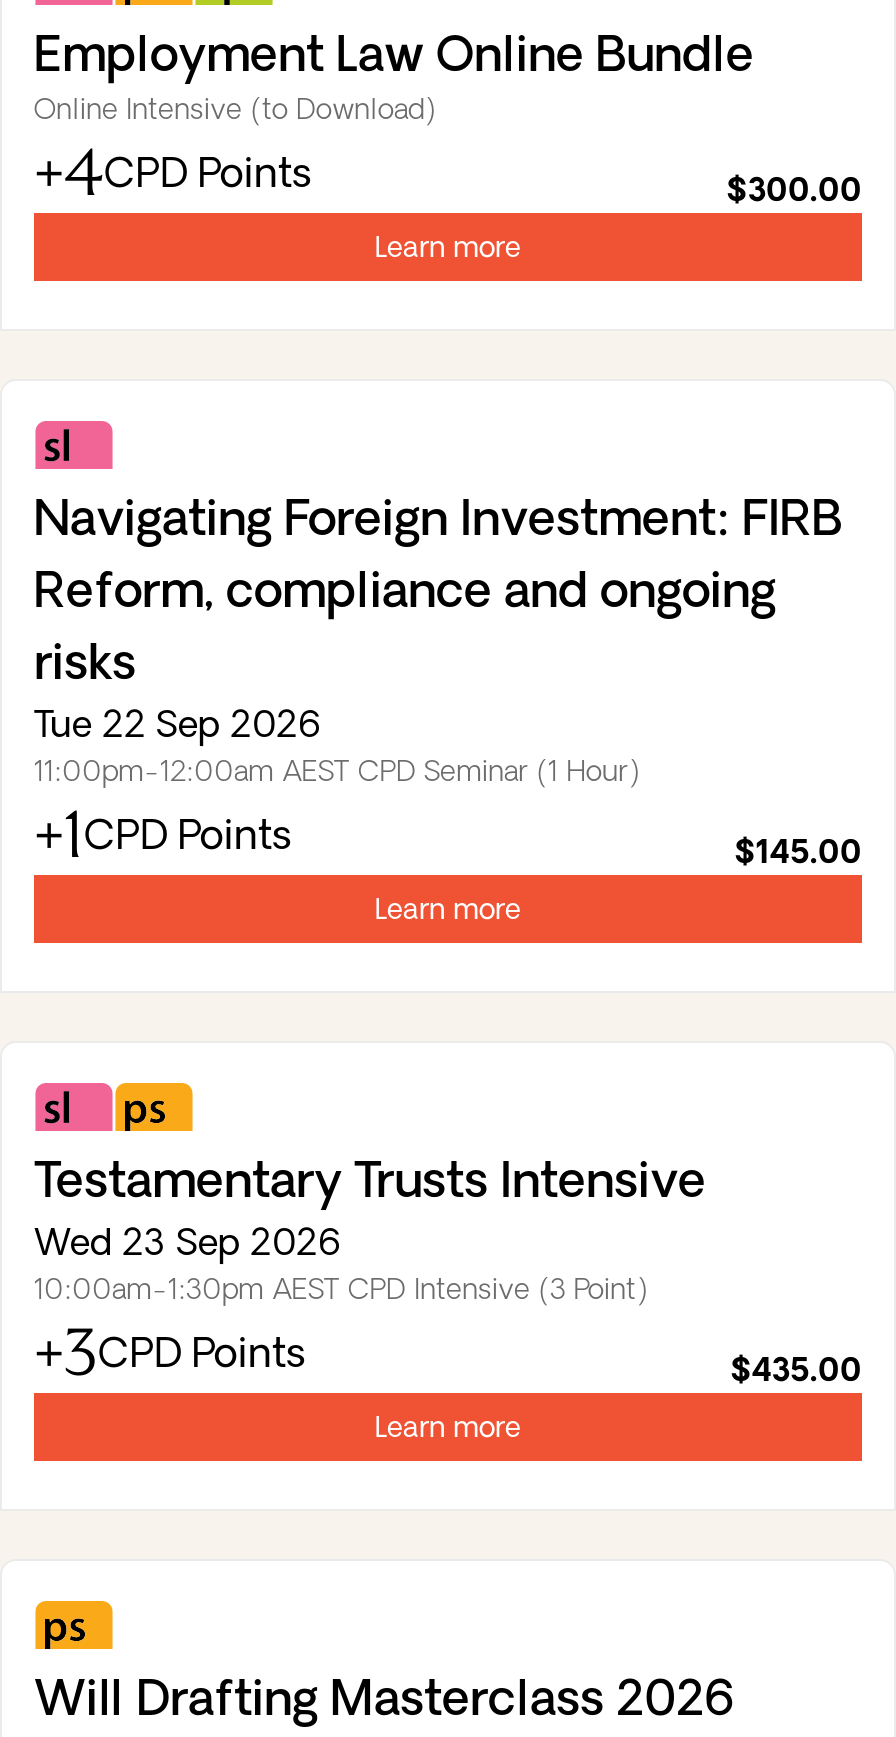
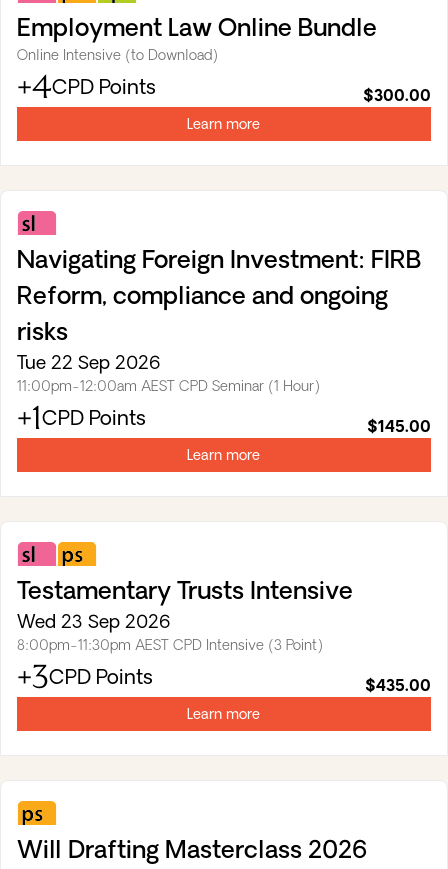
- 10:00am-1:30pm AEST CPD Intensive (3 Point)
+ 8:00pm-11:30pm AEST CPD Intensive (3 Point)
